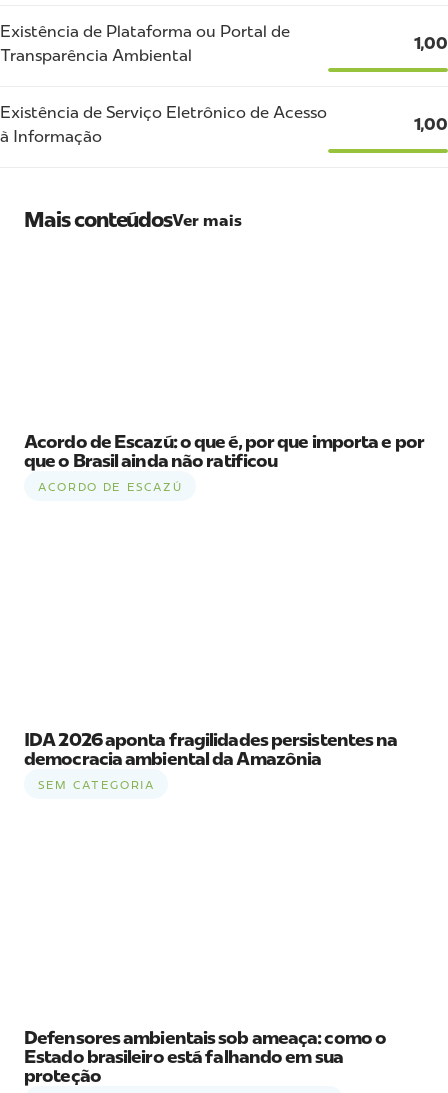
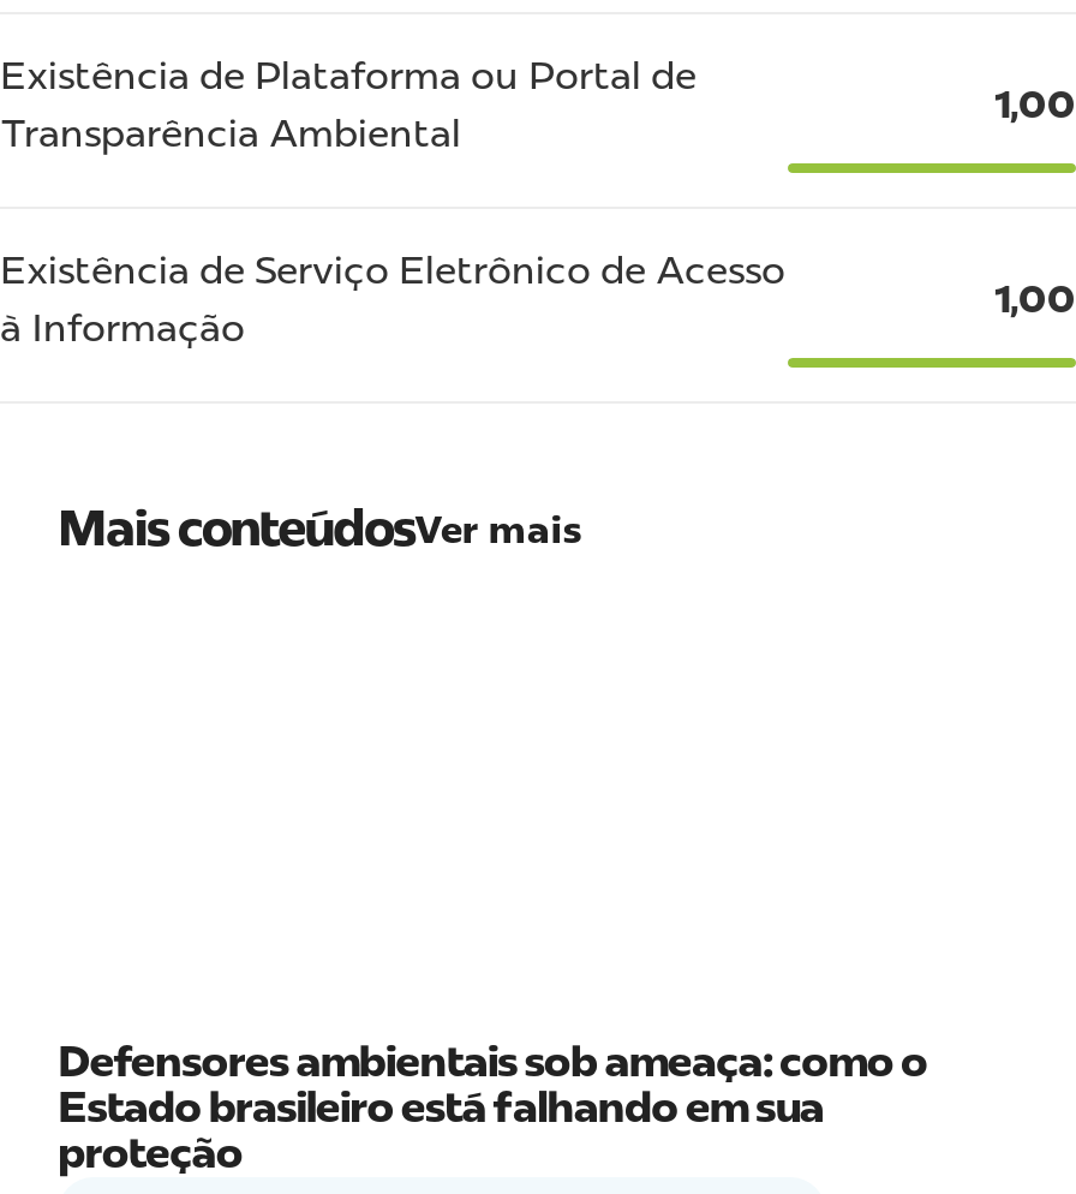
- Acordo de Escazú: o que é, por que importa e por
- que o Brasil ainda não ratificou
- ACORDO DE ESCAZÚ

- IDA 2026 aponta fragilidades persistentes na
- democracia ambiental da Amazônia
- SEM CATEGORIA
